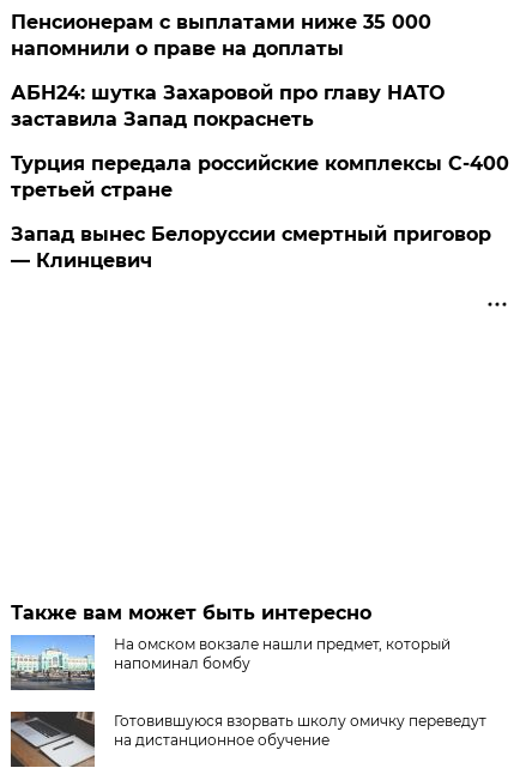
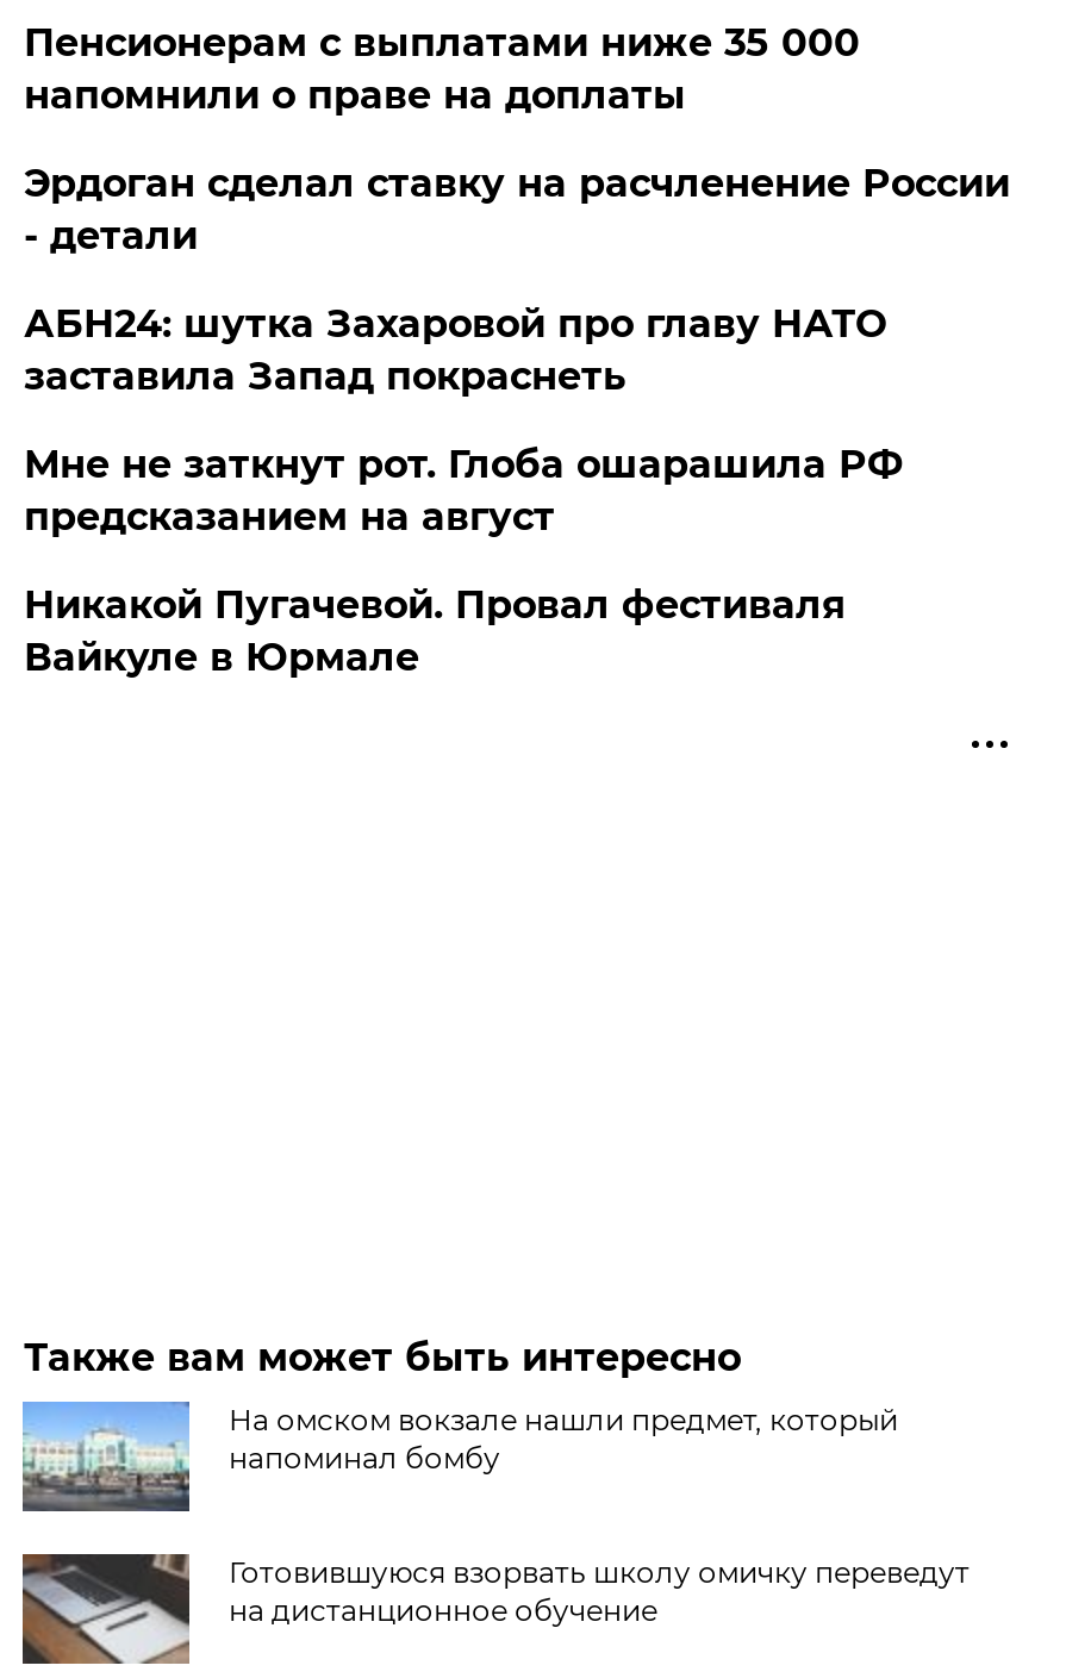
+ Эрдоган сделал ставку на расчленение России
+ - детали

- Турция передала российские комплексы С-400
- третьей стране
+ Мне не заткнут рот. Глоба ошарашила РФ
+ предсказанием на август

- Запад вынес Белоруссии смертный приговор
- — Клинцевич
+ Никакой Пугачевой. Провал фестиваля
+ Вайкуле в Юрмале
